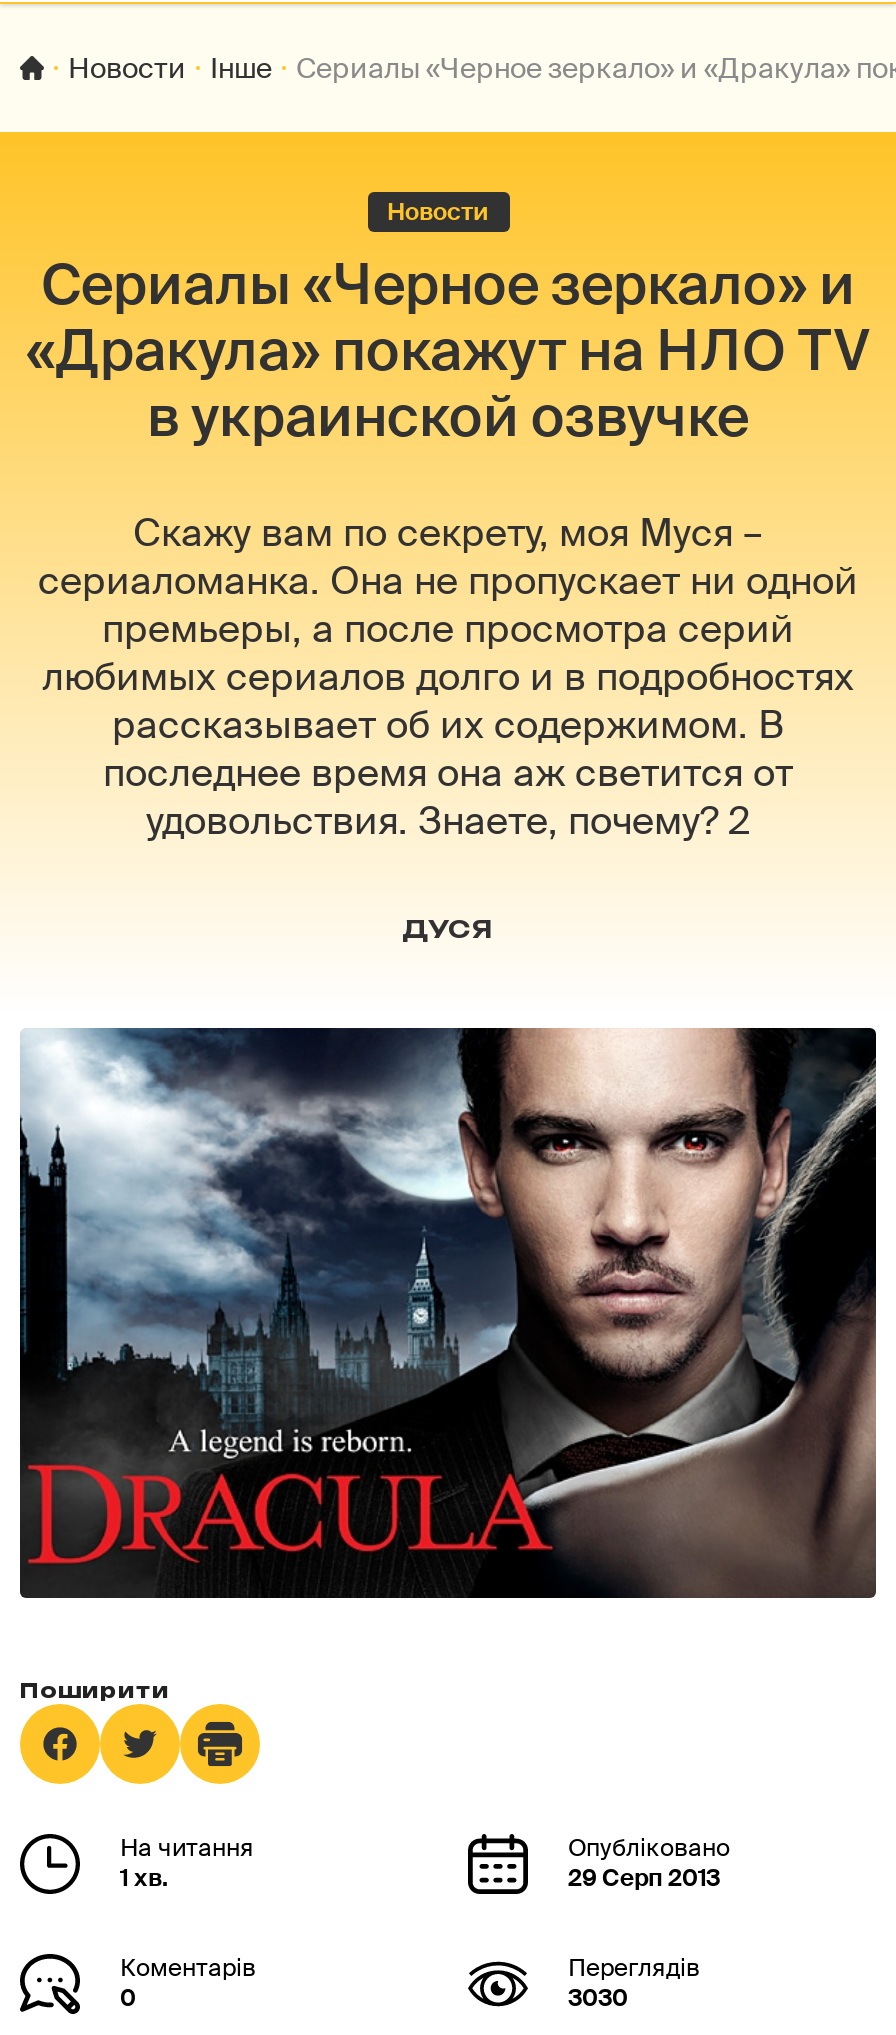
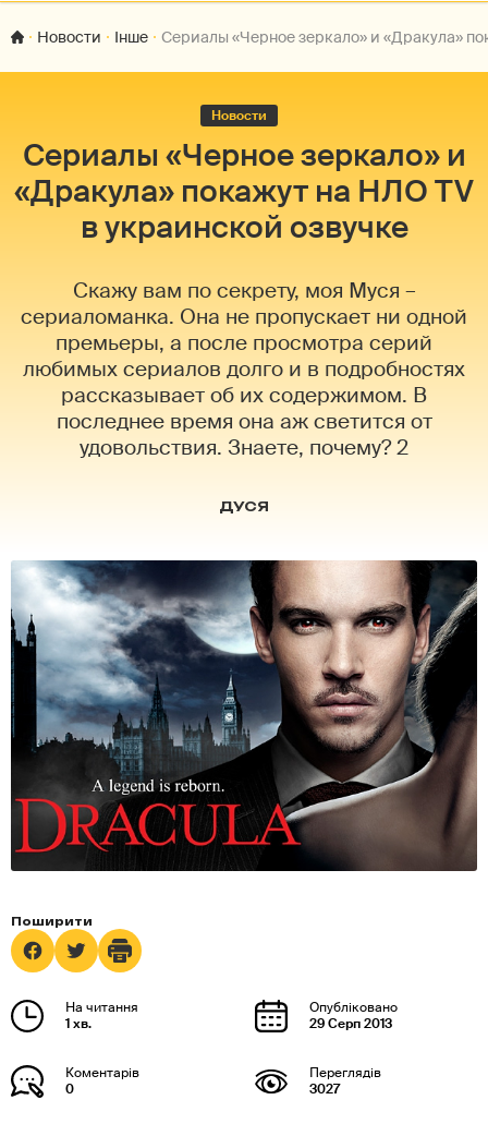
- 3030
+ 3027
